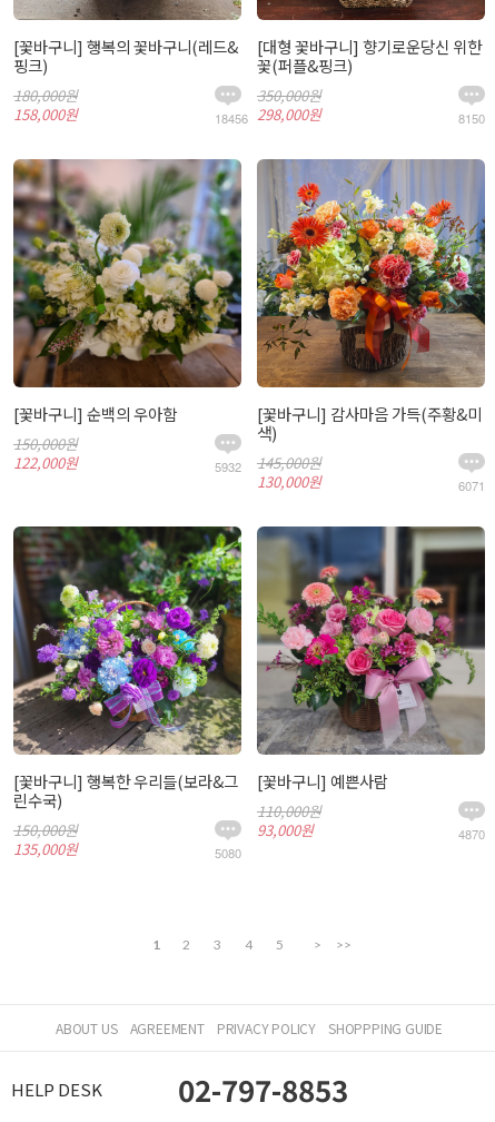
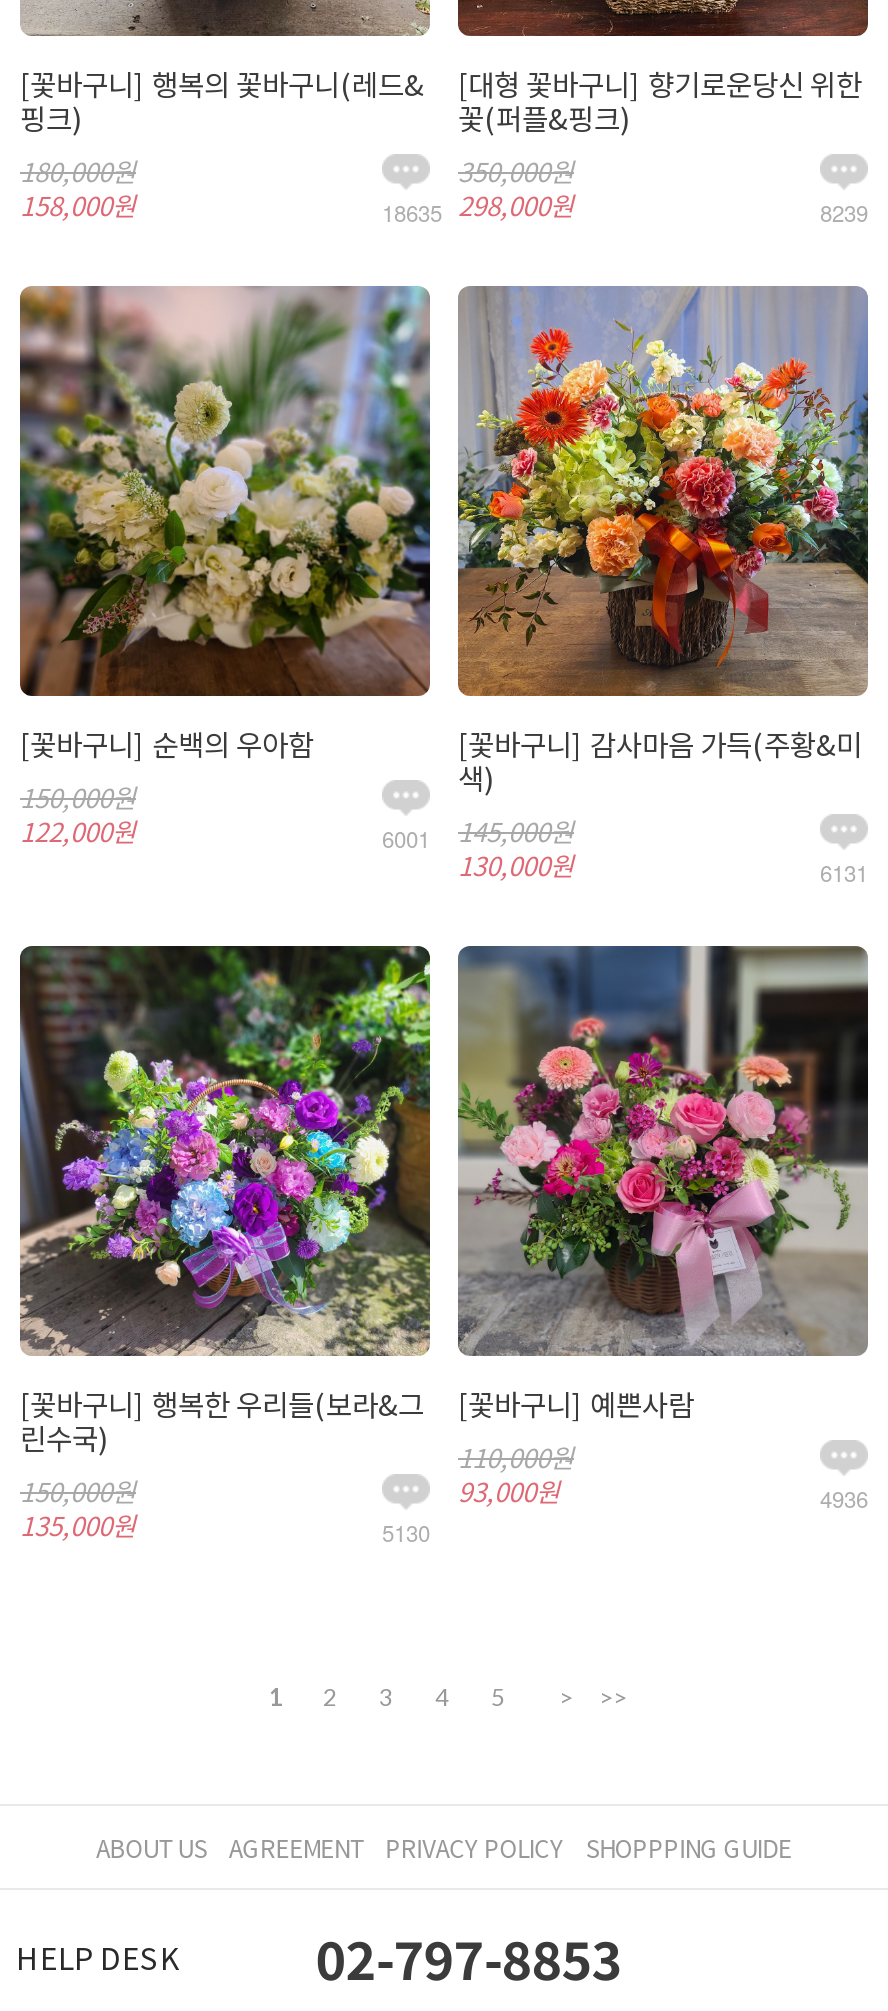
- 18456
+ 18635

- 8150
+ 8239

- 5932 145,000원
+ 6001 145,000원

- 6071
+ 6131

- 4870
+ 4936

- 5080
+ 5130
